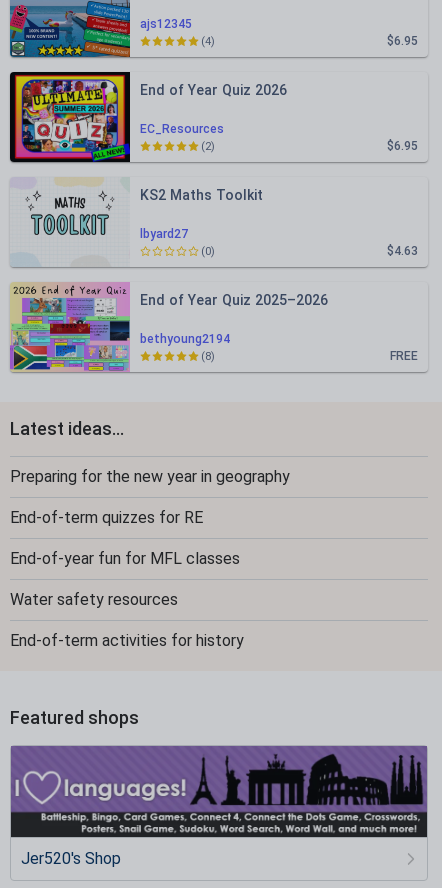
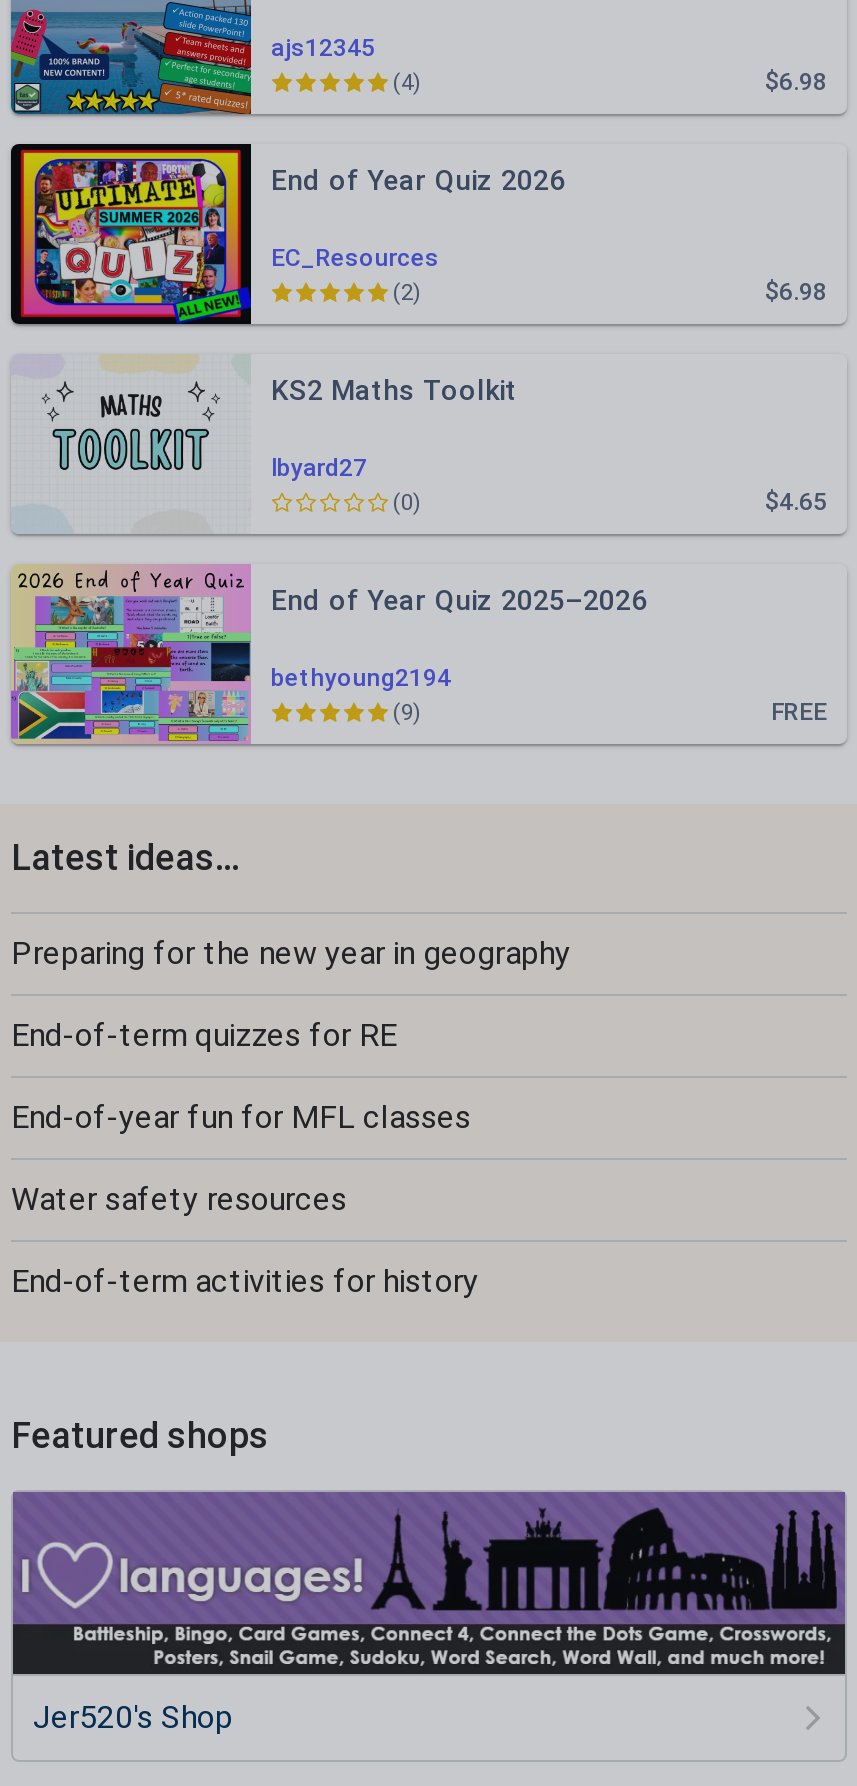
- $6.95
+ $6.98

- $6.95
+ $6.98

- $4.63
+ $4.65

- (8)
+ (9)
